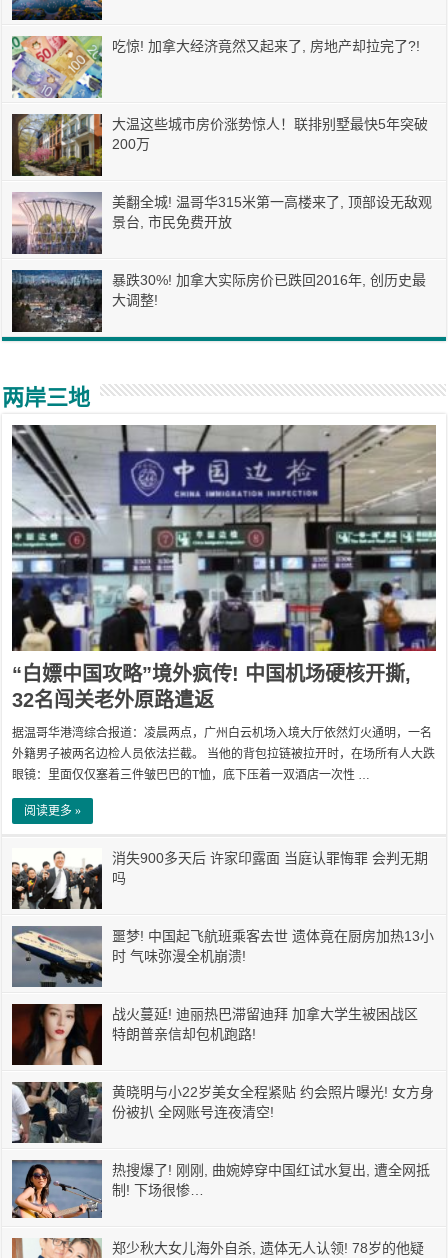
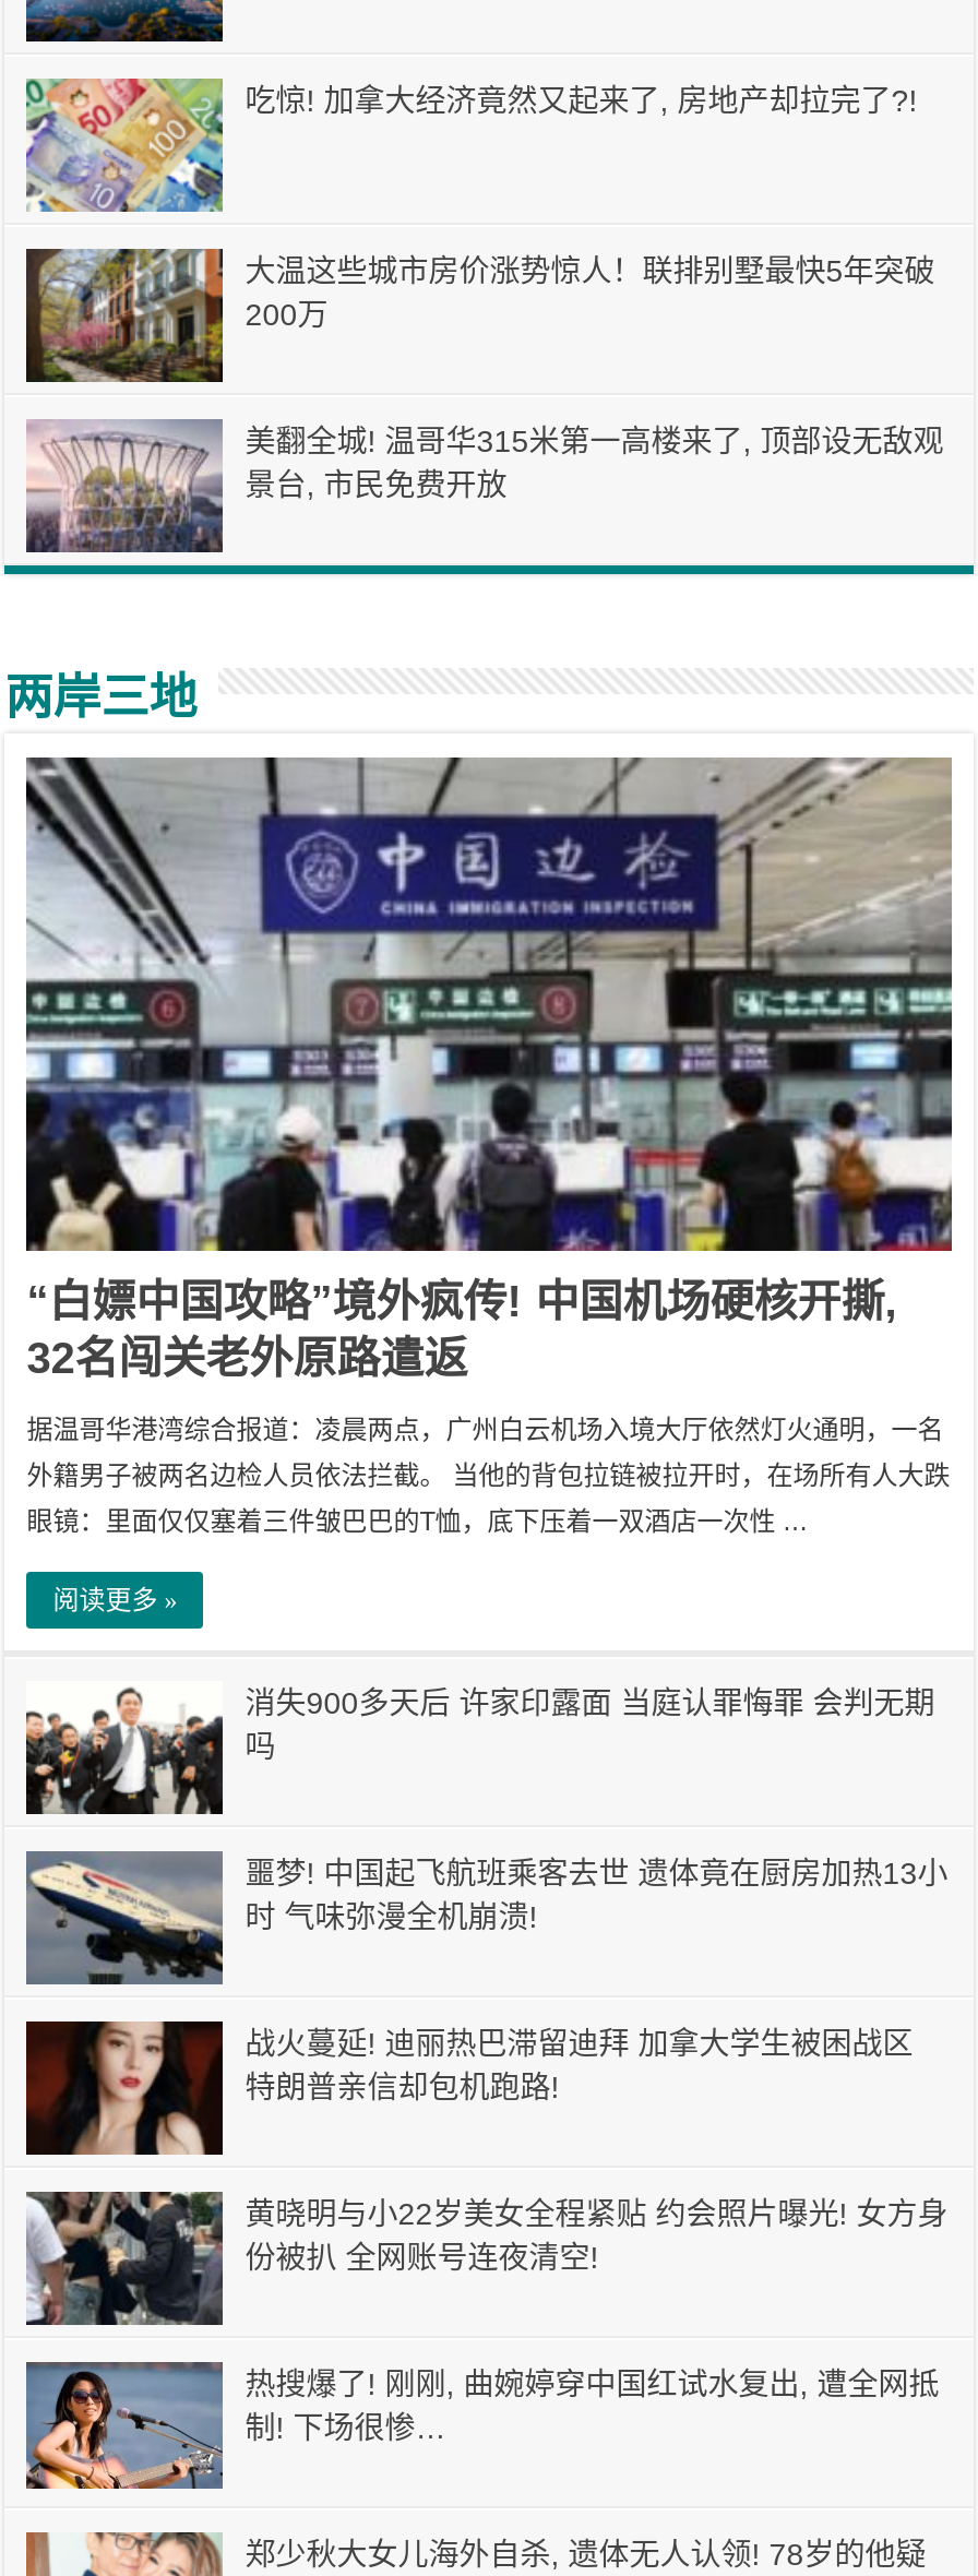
- [image]
- 暴跌30%! 加拿大实际房价已跌回2016年, 创历史最
- 大调整!
